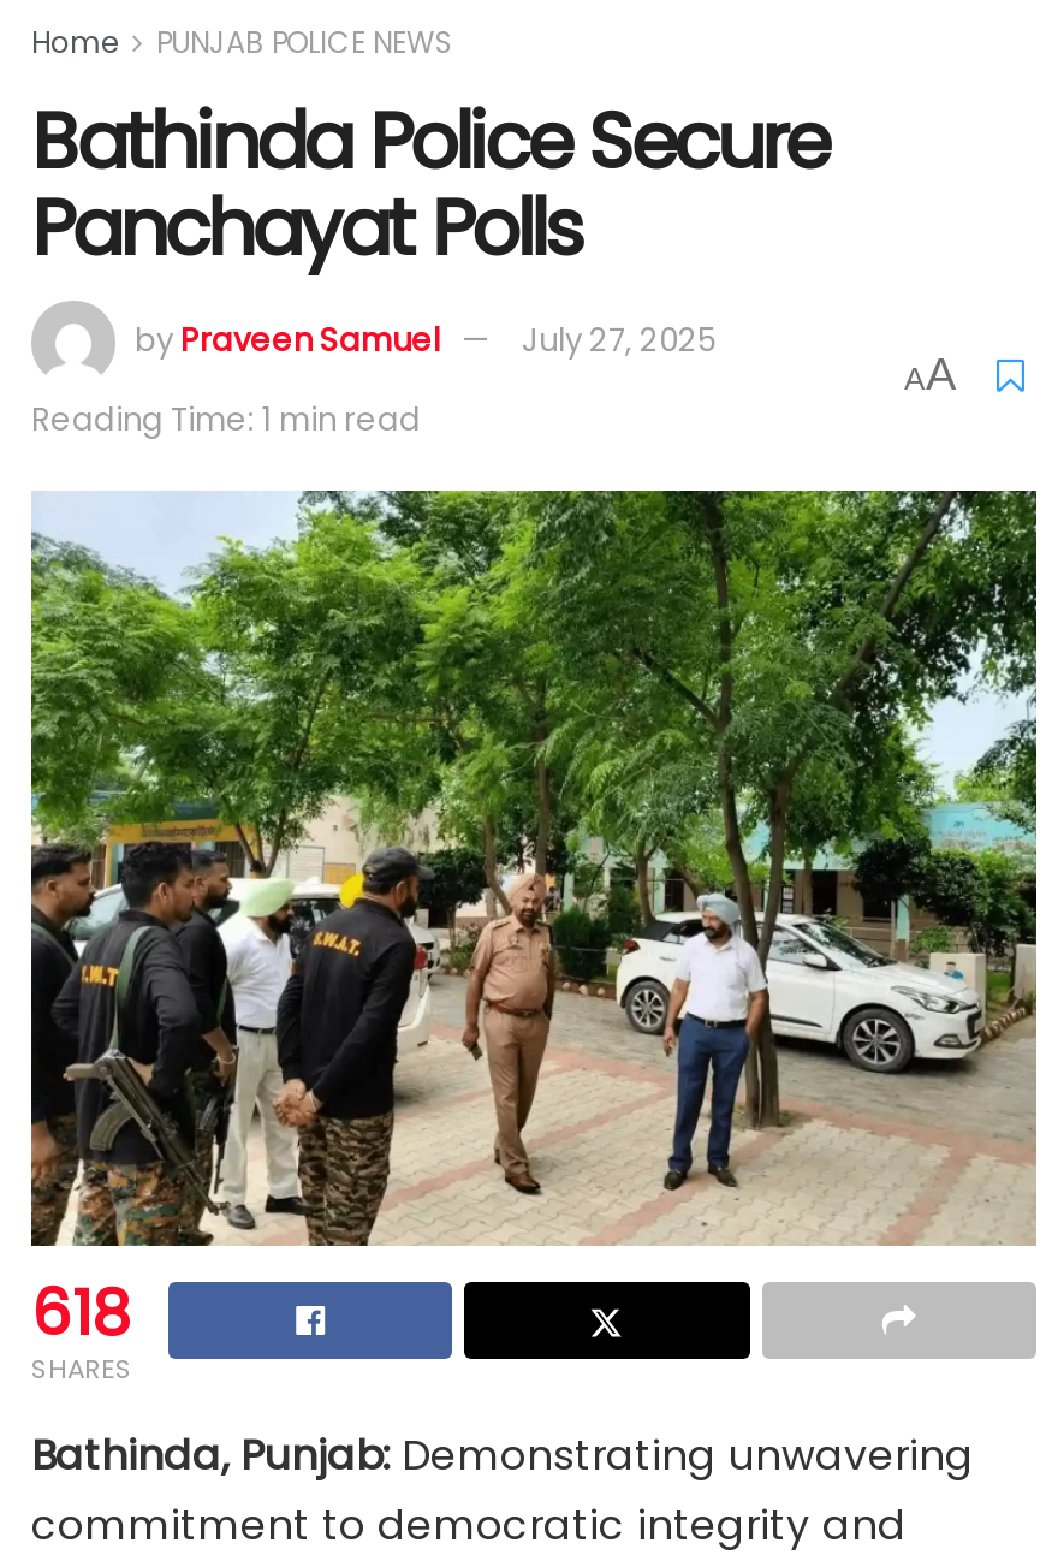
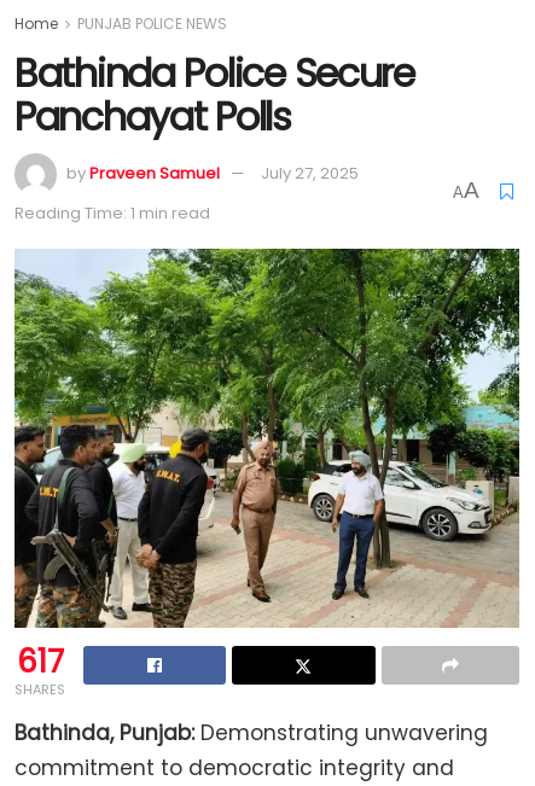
- 618
+ 617
